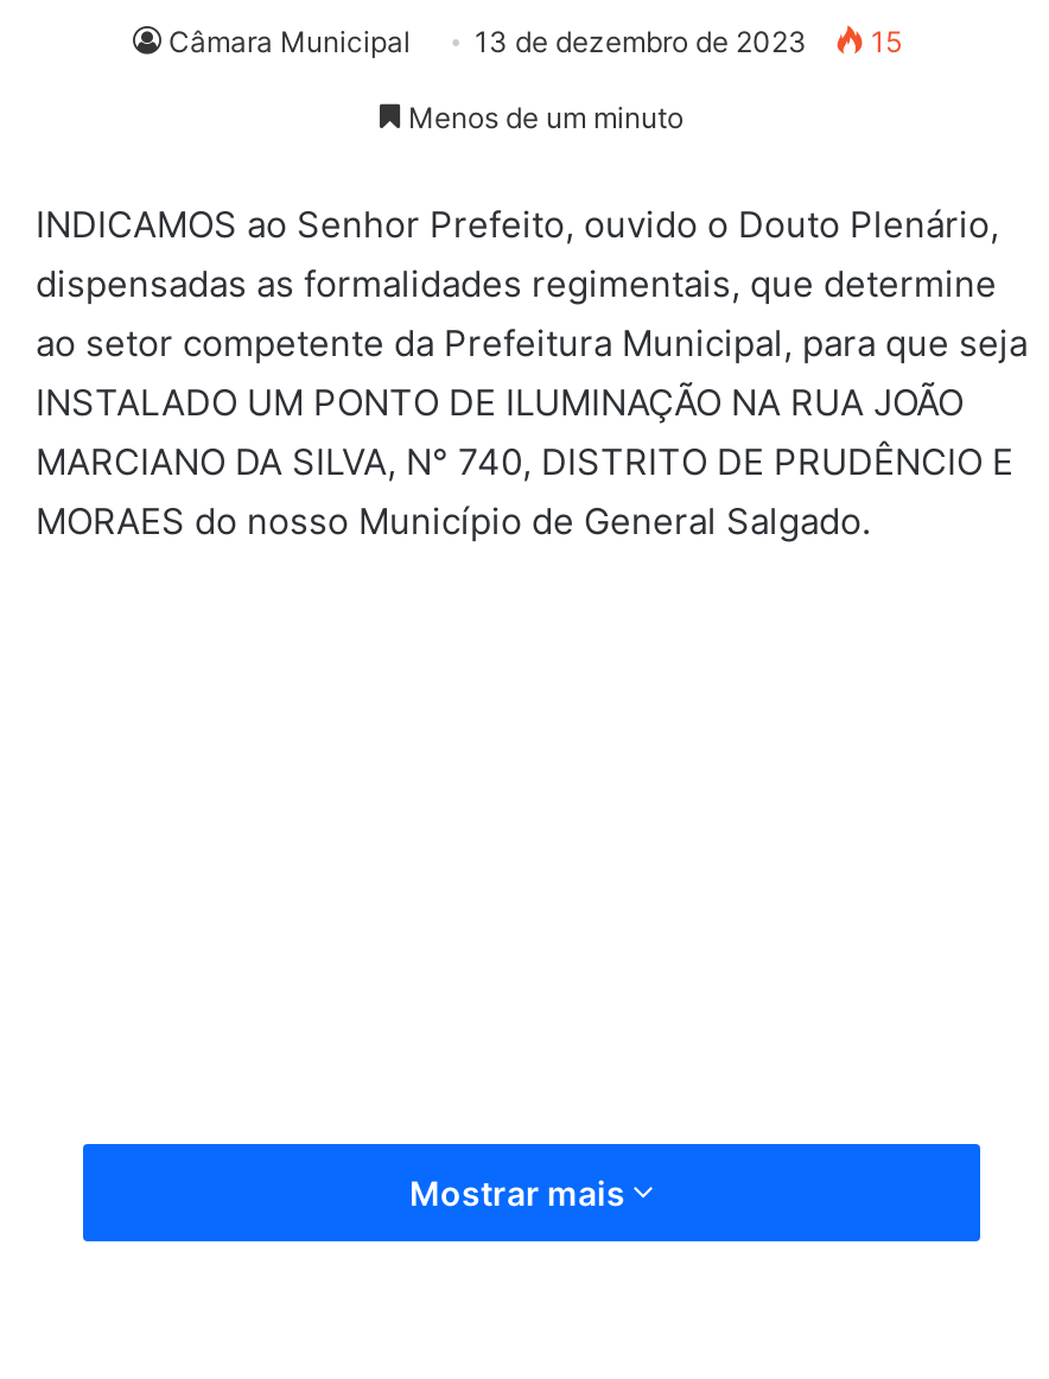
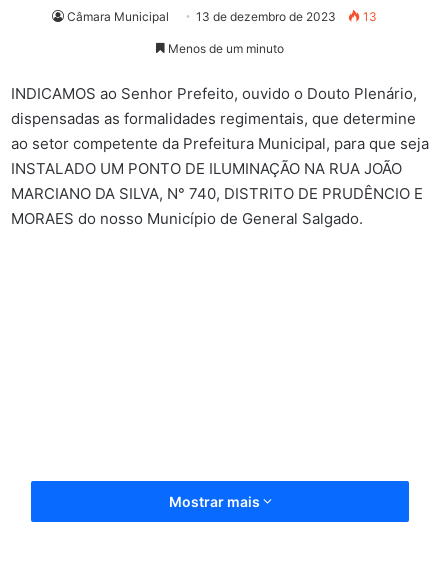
- Câmara Municipal 13 de dezembro de 2023 15
+ Câmara Municipal 13 de dezembro de 2023 13
